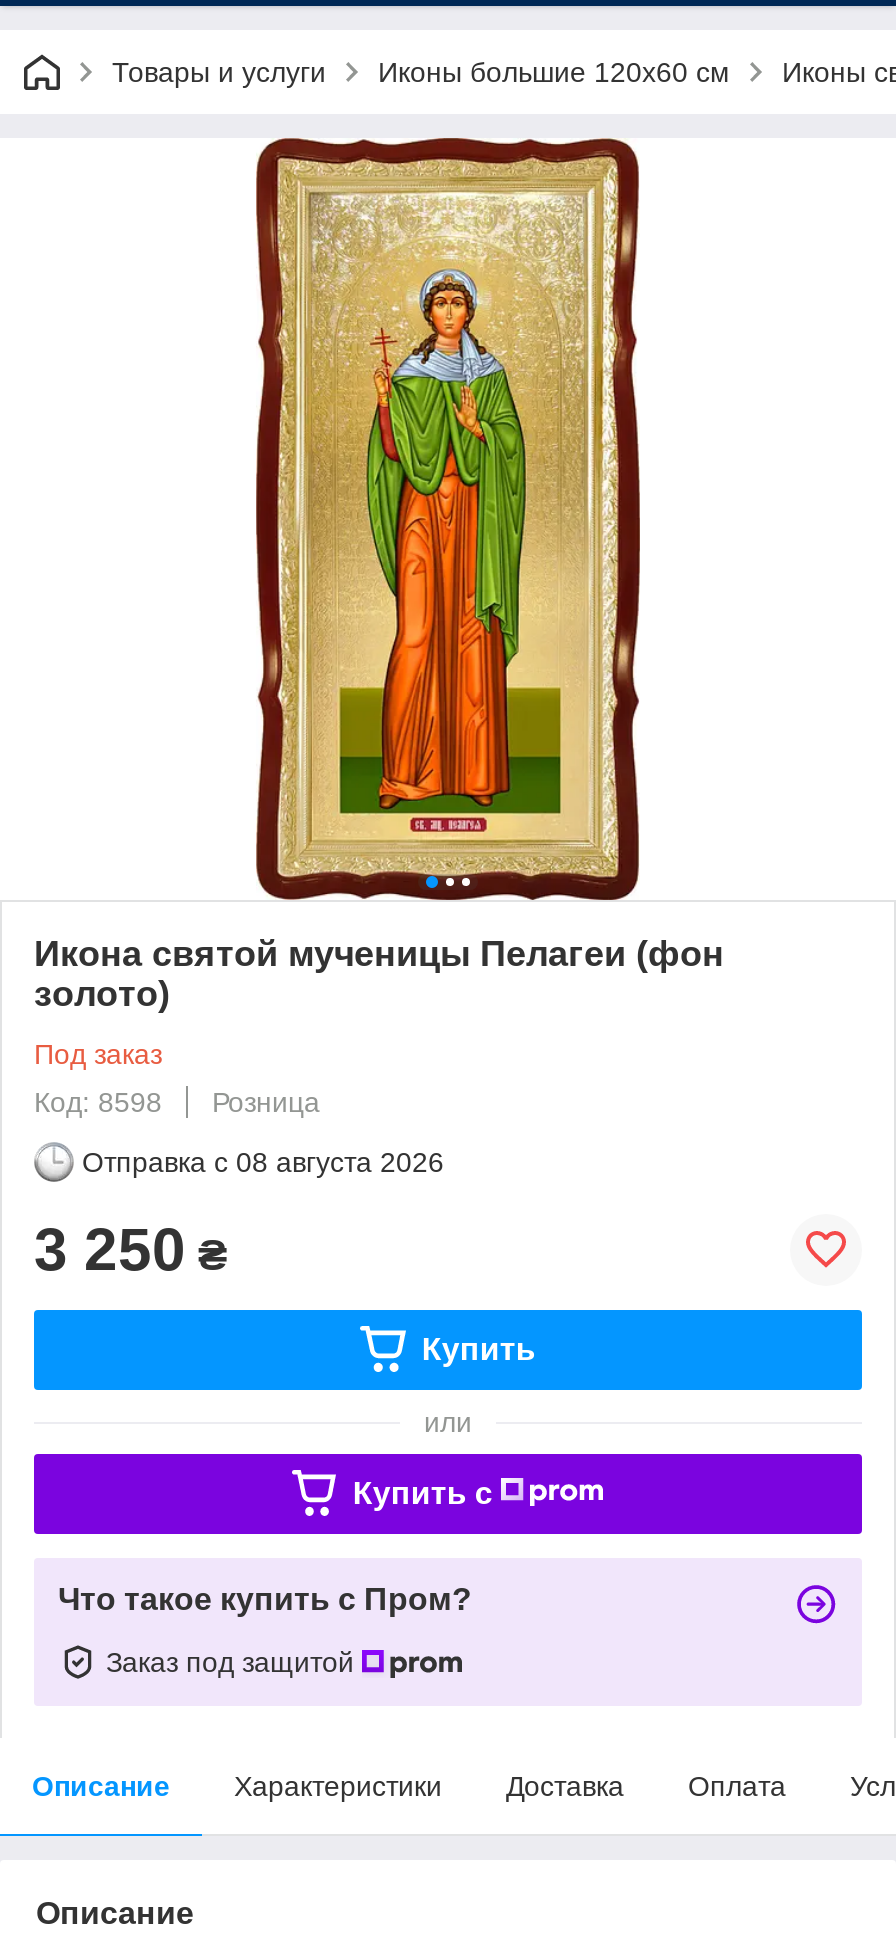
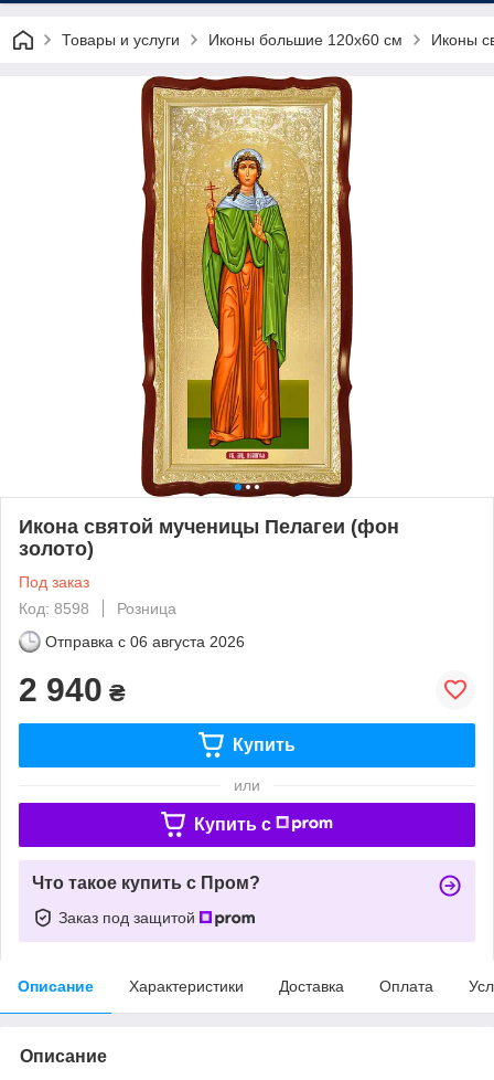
- Отправка с 08 августа 2026
+ Отправка с 06 августа 2026

- 3 250 ₴
+ 2 940 ₴
